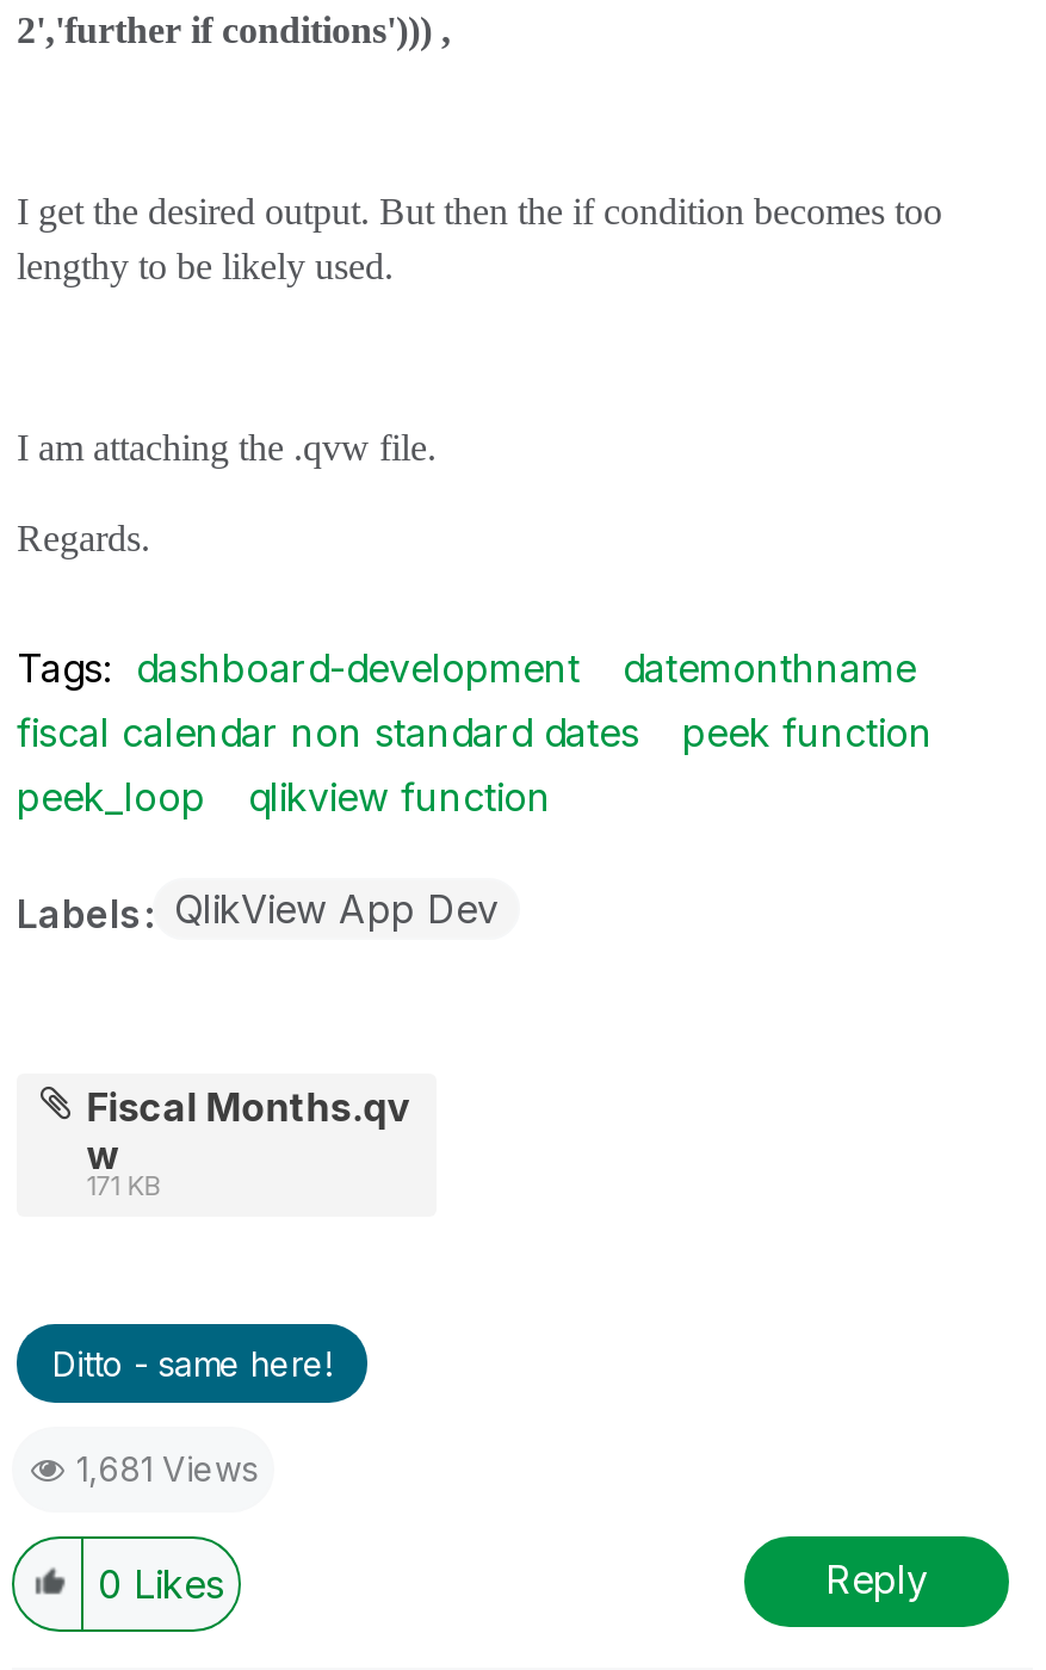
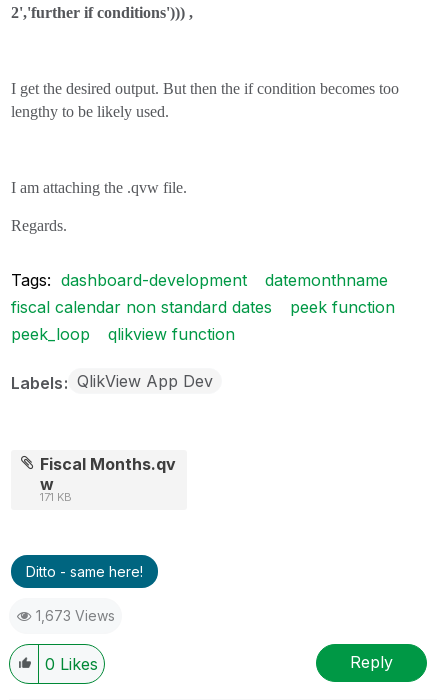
- 1,681 Views
+ 1,673 Views
